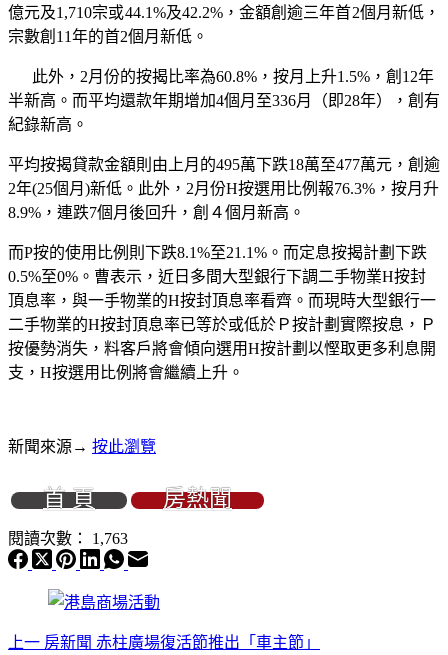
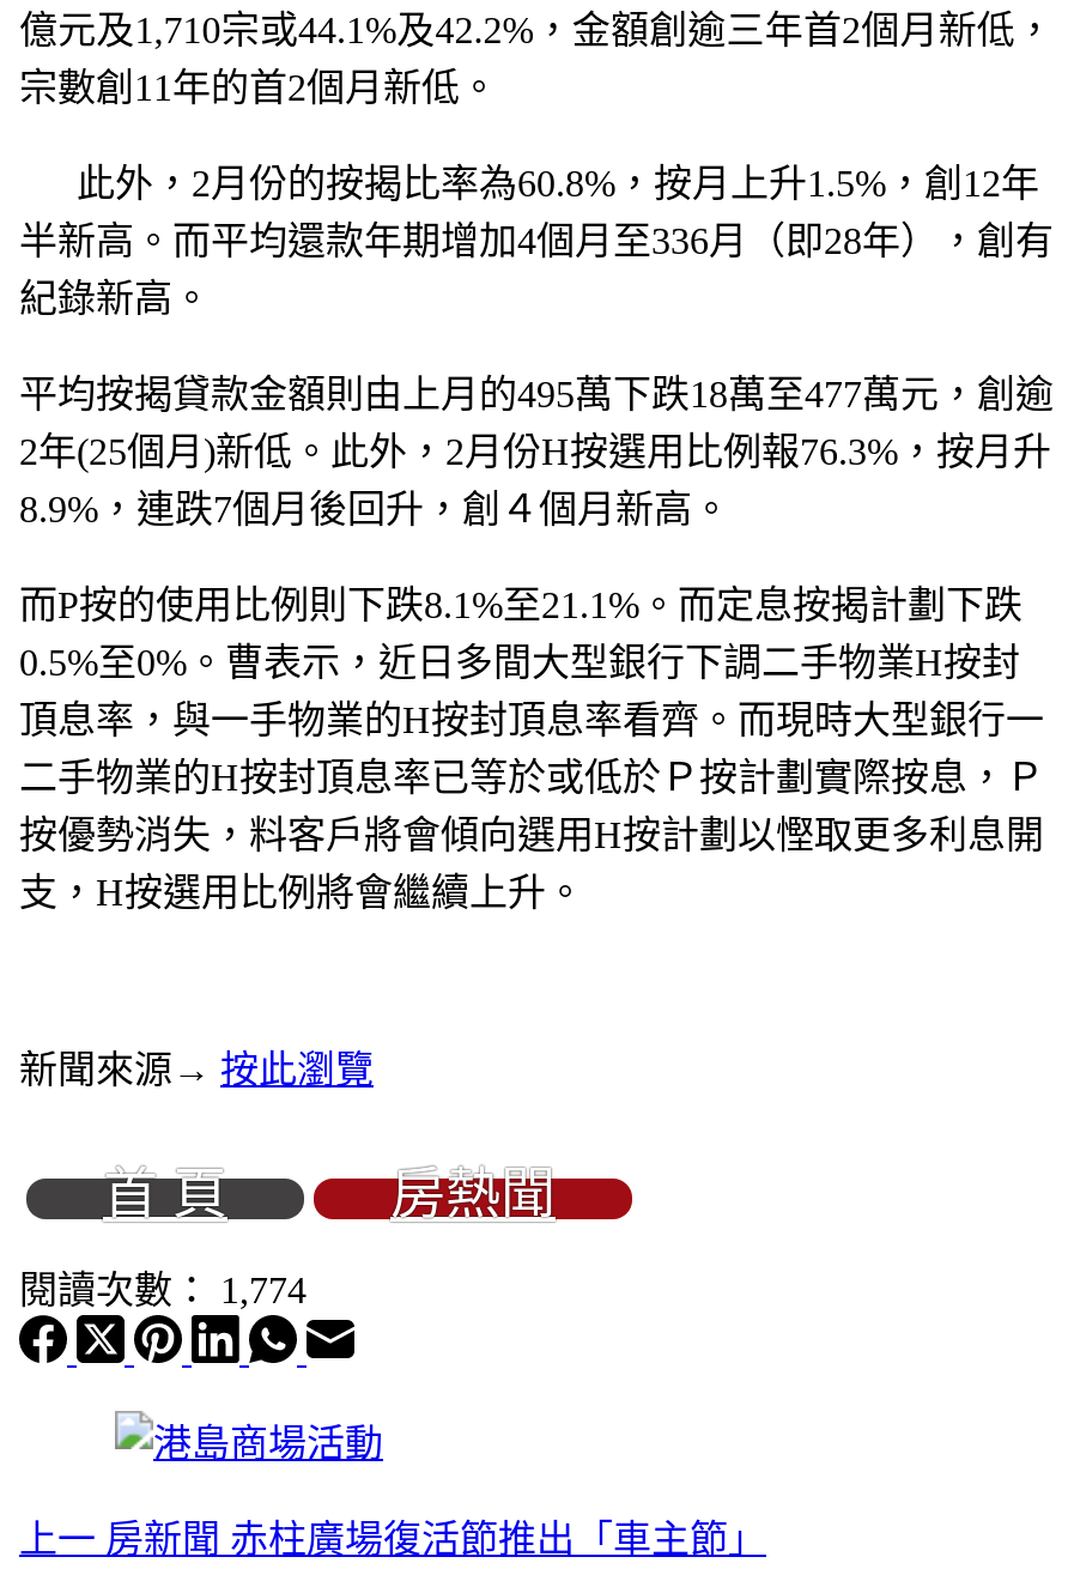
- 閱讀次數： 1,763
+ 閱讀次數： 1,774
